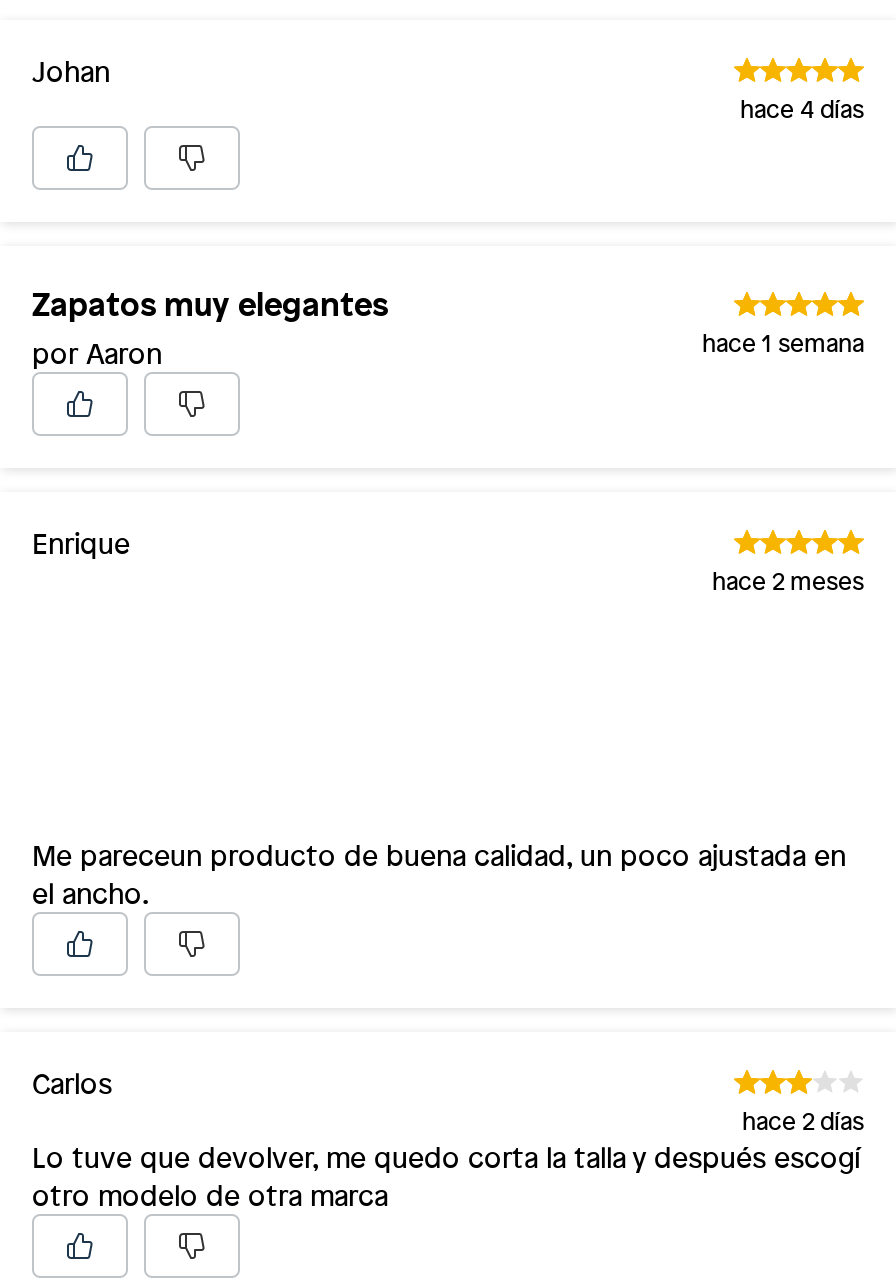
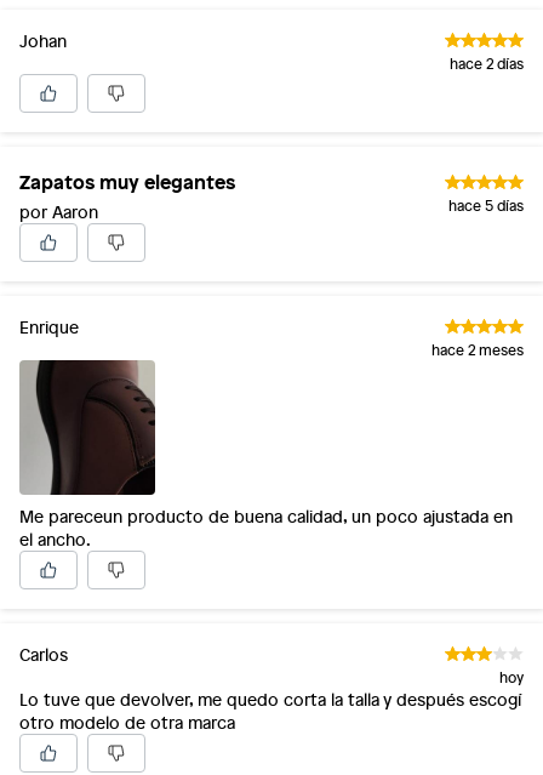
- hace 4 días
+ hace 2 días

- hace 1 semana
+ hace 5 días

+ [image]

- hace 2 días
+ hoy
